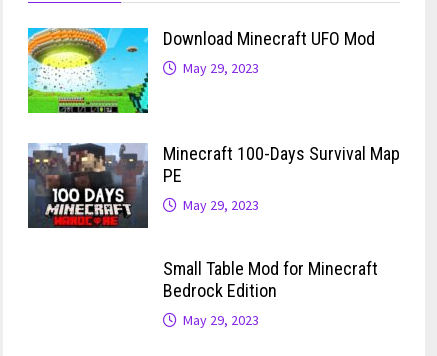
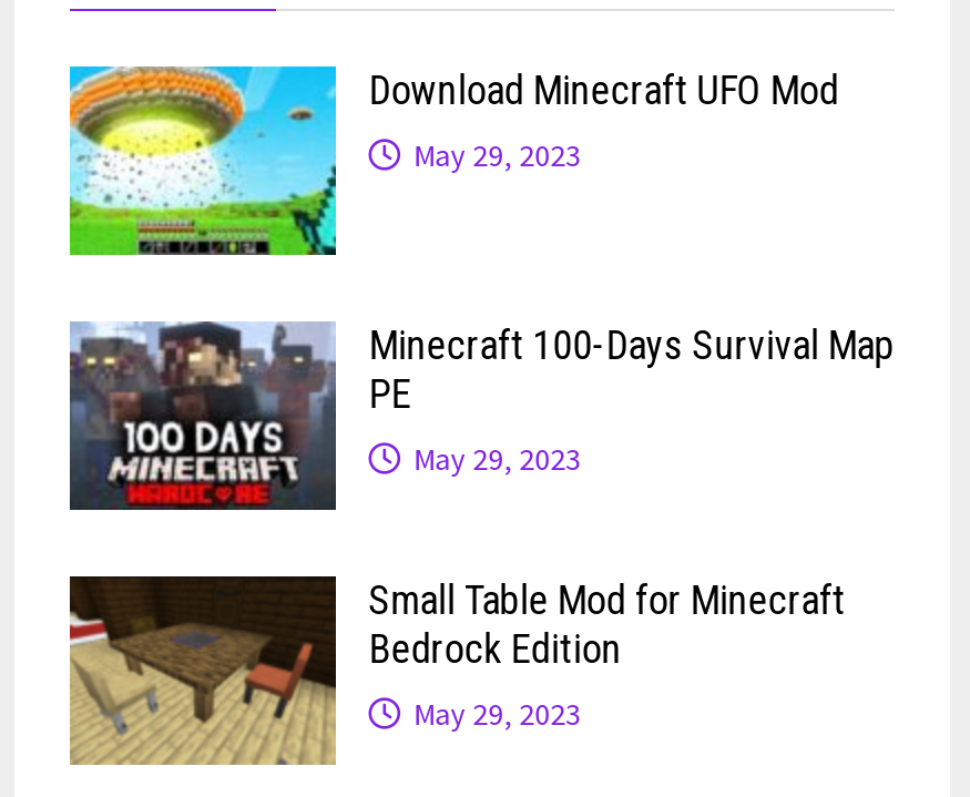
+ [image]
